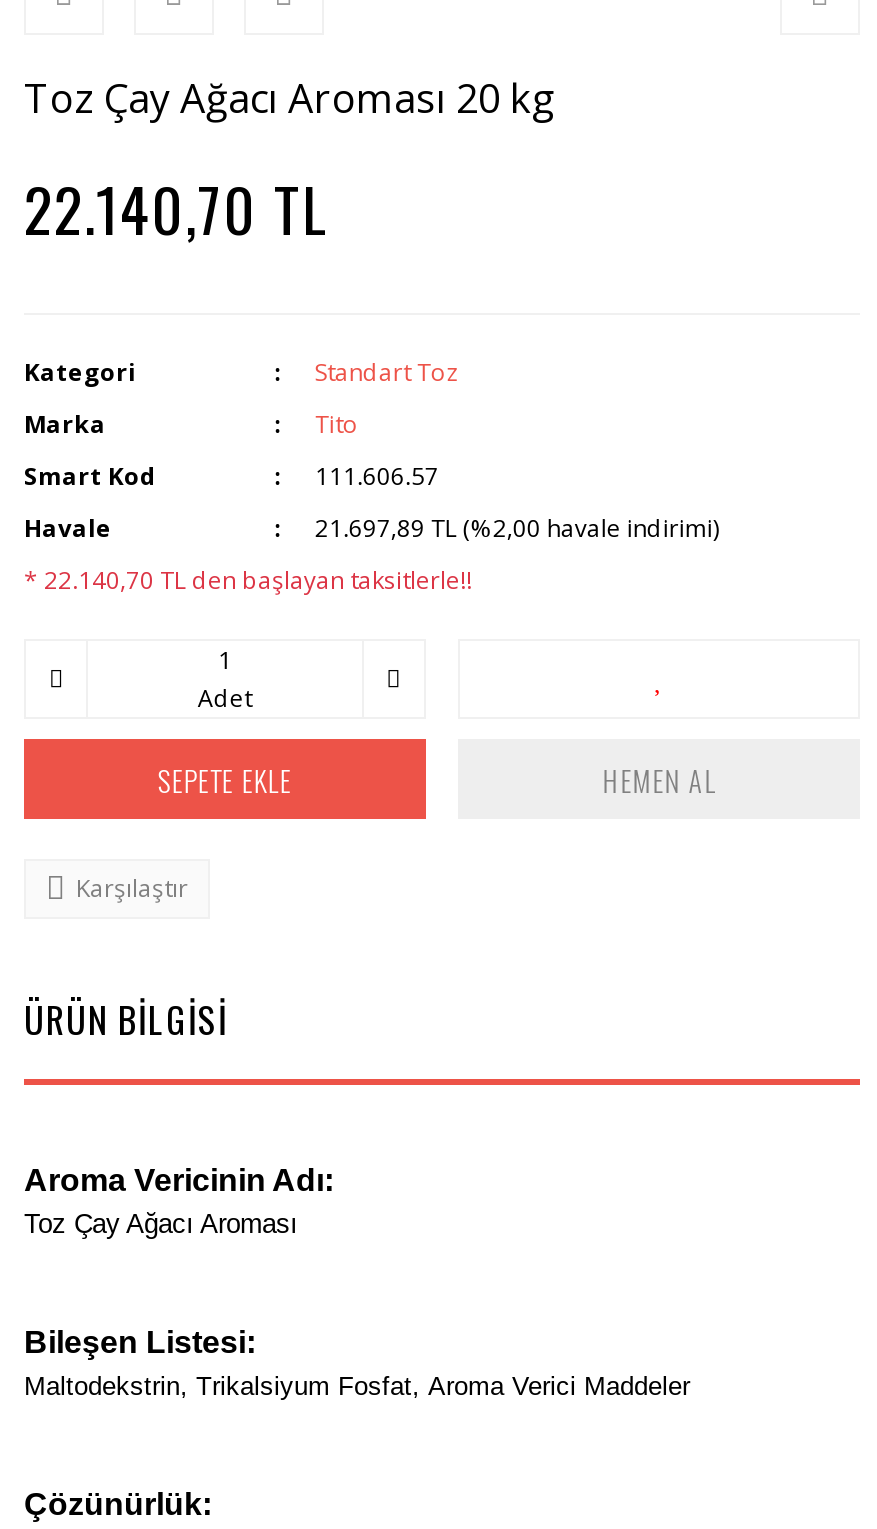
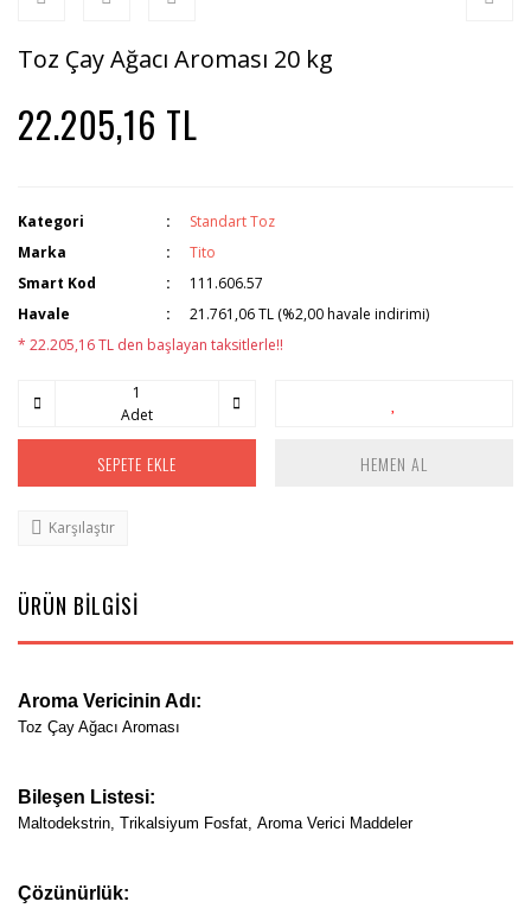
- 22.140,70 TL
+ 22.205,16 TL

- 21.697,89 TL (%2,00 havale indirimi)
+ 21.761,06 TL (%2,00 havale indirimi)

- * 22.140,70 TL den başlayan taksitlerle!!
+ * 22.205,16 TL den başlayan taksitlerle!!
